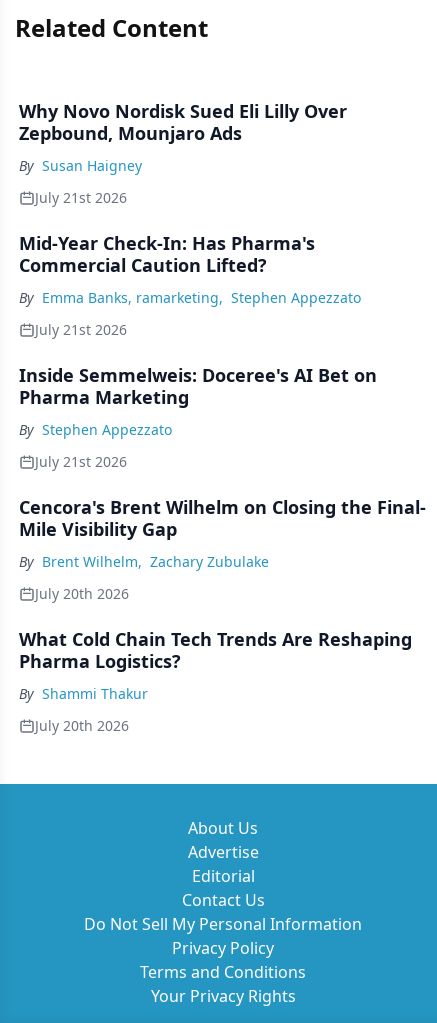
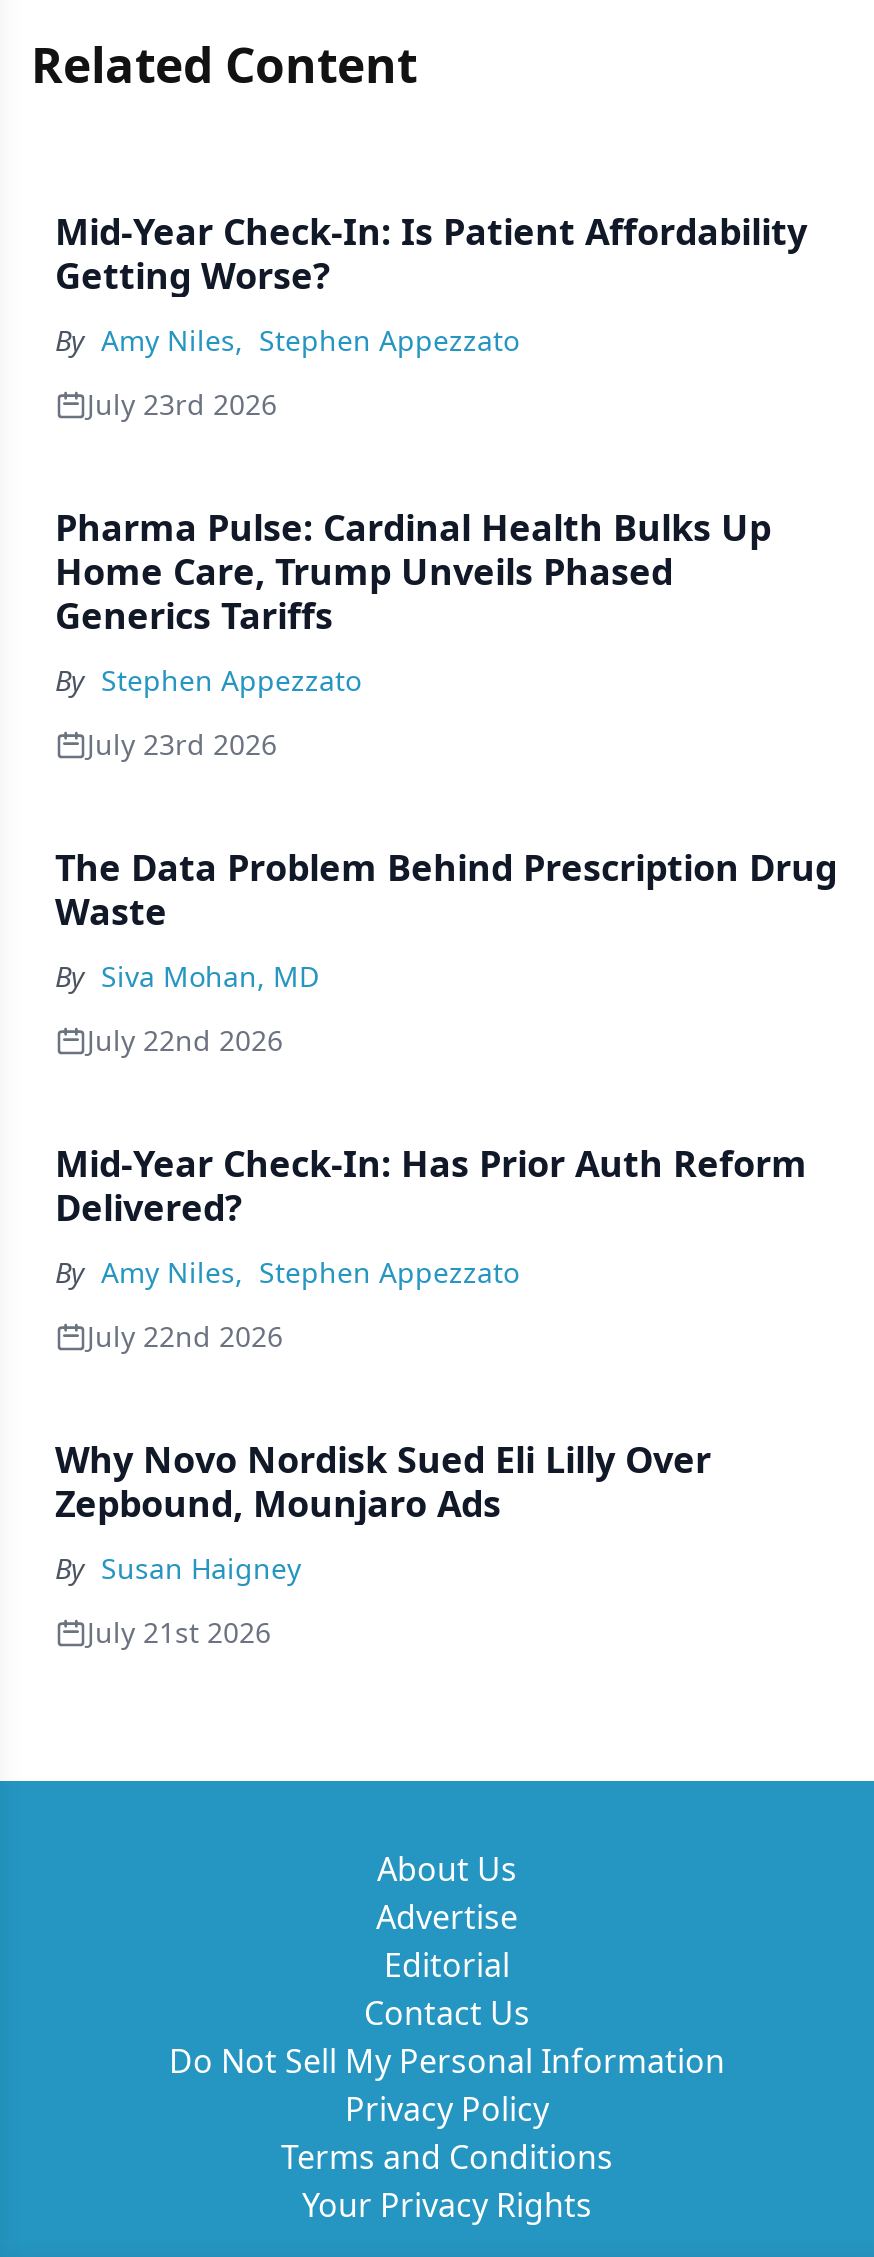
+ Mid-Year Check-In: Is Patient Affordability
+ Getting Worse?
+ By Amy Niles, Stephen Appezzato
+ July 23rd 2026
+ Pharma Pulse: Cardinal Health Bulks Up
+ Home Care, Trump Unveils Phased
+ Generics Tariffs
+ July 23rd 2026
+ The Data Problem Behind Prescription Drug
+ Waste
+ By Siva Mohan, MD
+ July 22nd 2026
+ Mid-Year Check-In: Has Prior Auth Reform
+ Delivered?
+ By Amy Niles, Stephen Appezzato
+ July 22nd 2026

moved down: Why Novo Nordisk Sued Eli Lilly Over | Zepbound, Mounjaro Ads | By Susan Haigney | July 21st 2026

- Mid-Year Check-In: Has Pharma's
- Commercial Caution Lifted?
- By Emma Banks, ramarketing, Stephen Appezzato
- July 21st 2026
- Inside Semmelweis: Doceree's AI Bet on
- Pharma Marketing
- July 21st 2026
- Cencora's Brent Wilhelm on Closing the Final-
- Mile Visibility Gap
- By Brent Wilhelm, Zachary Zubulake
- July 20th 2026
- What Cold Chain Tech Trends Are Reshaping
- Pharma Logistics?
- By Shammi Thakur
- July 20th 2026

moved up: By Stephen Appezzato
